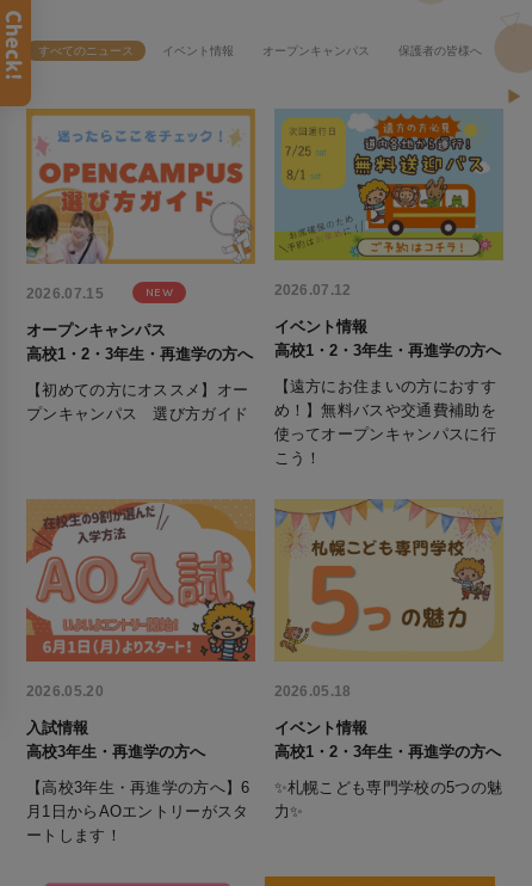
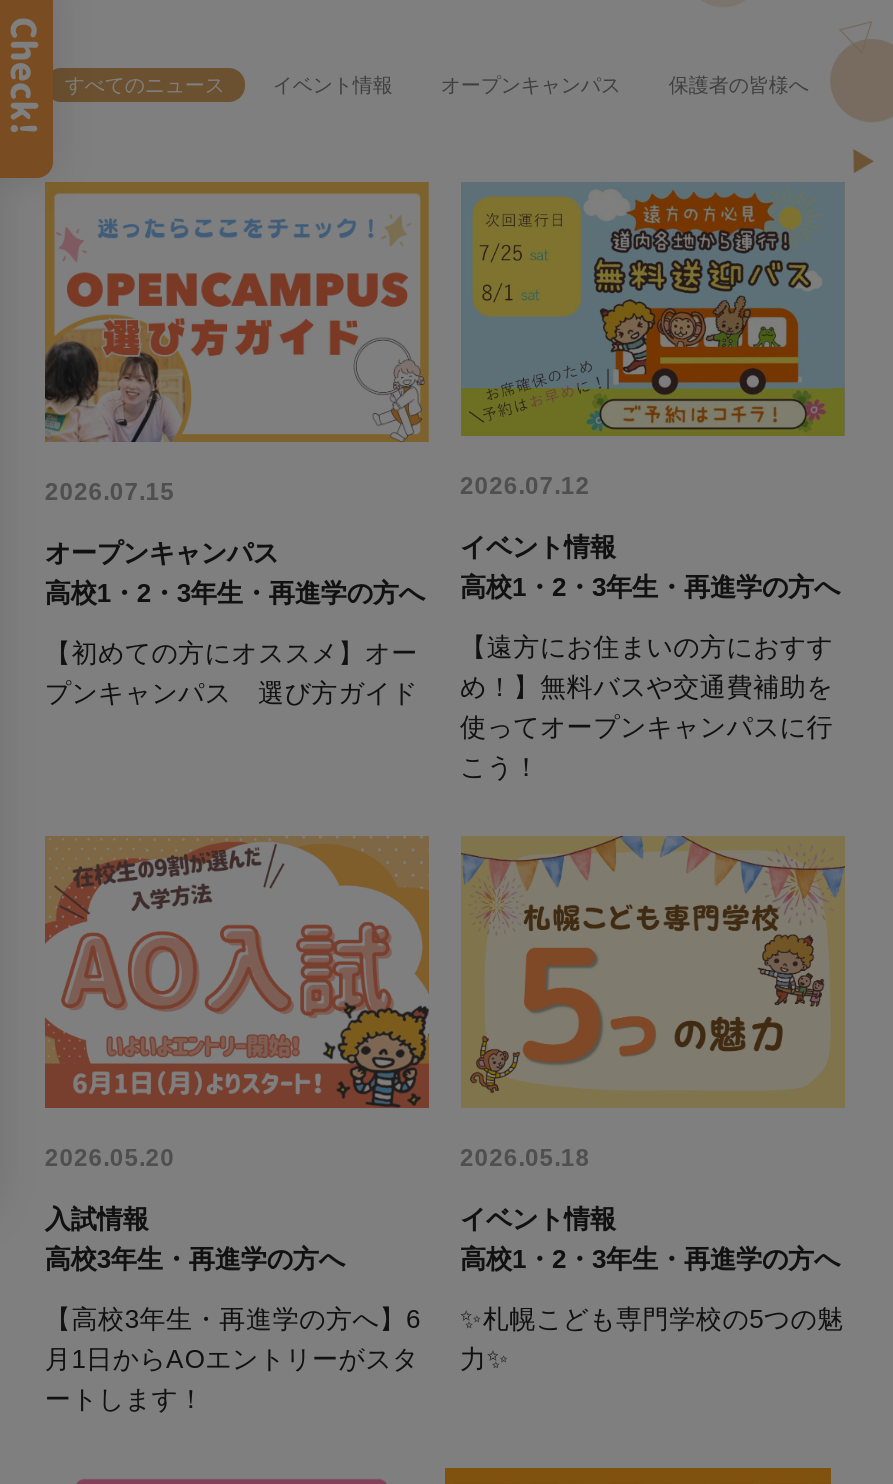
- NEW
